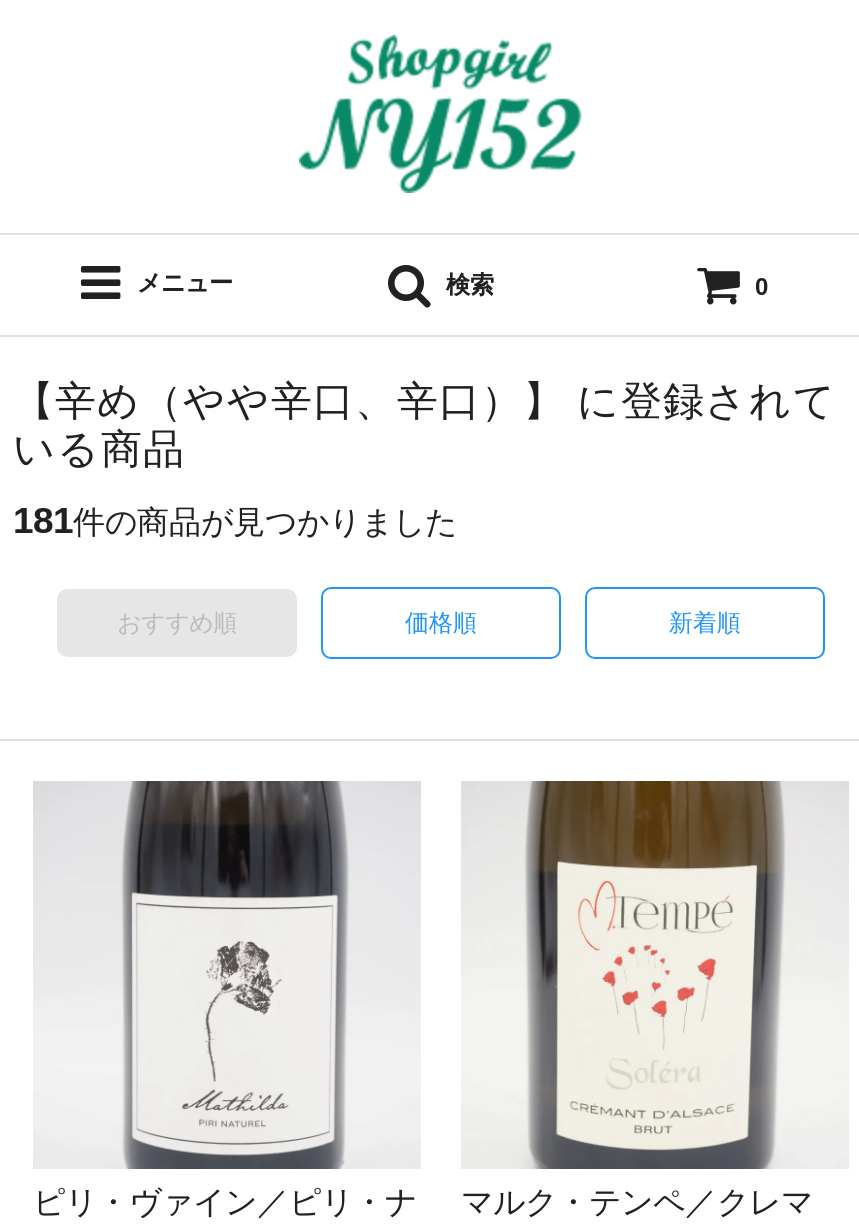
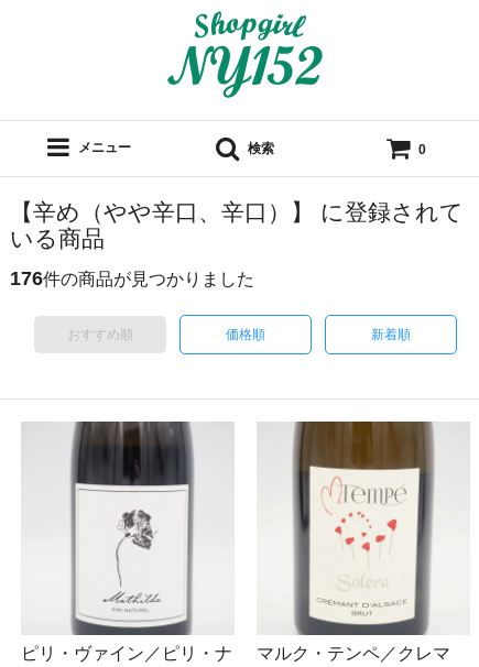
- 181件の商品が見つかりました
+ 176件の商品が見つかりました
